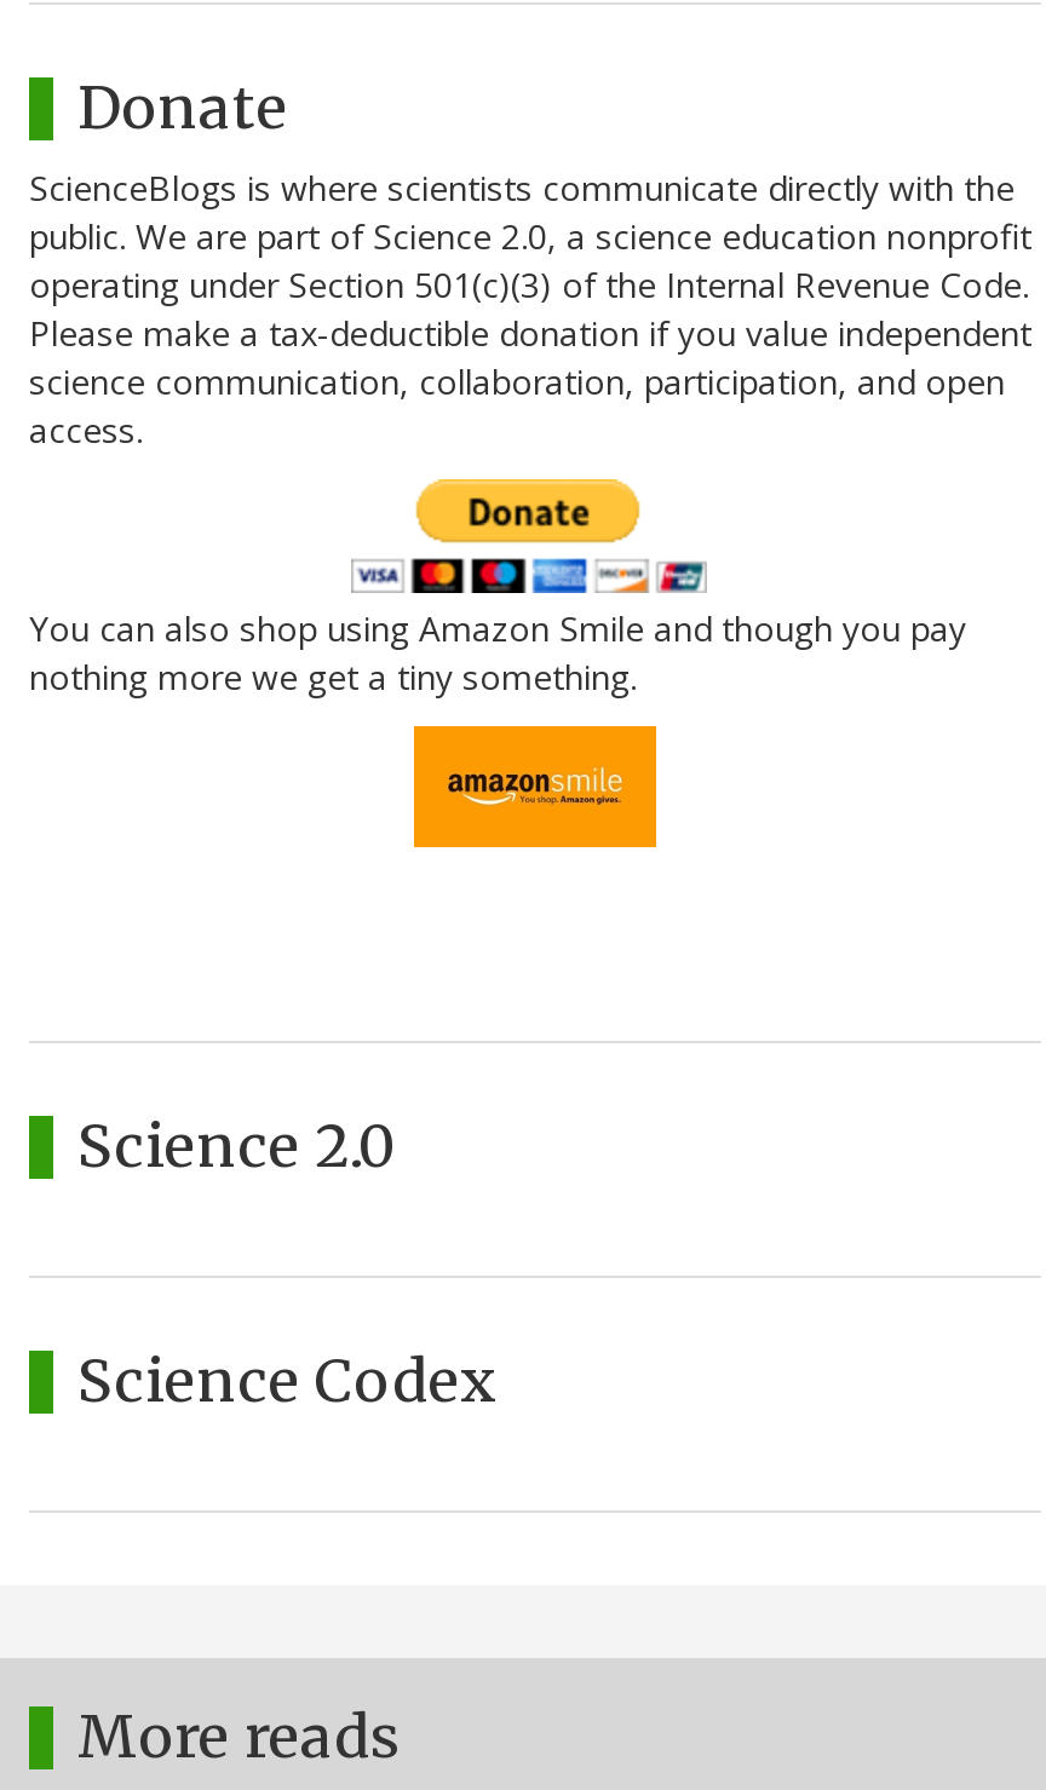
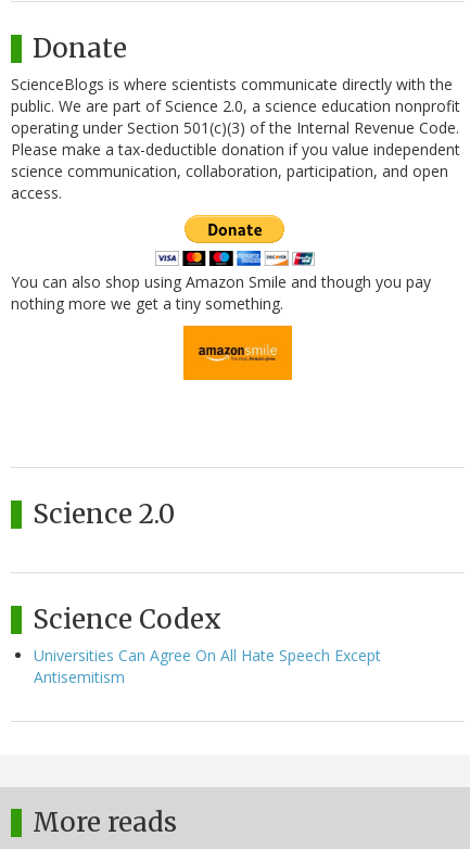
+ Universities Can Agree On All Hate Speech Except
+ Antisemitism
